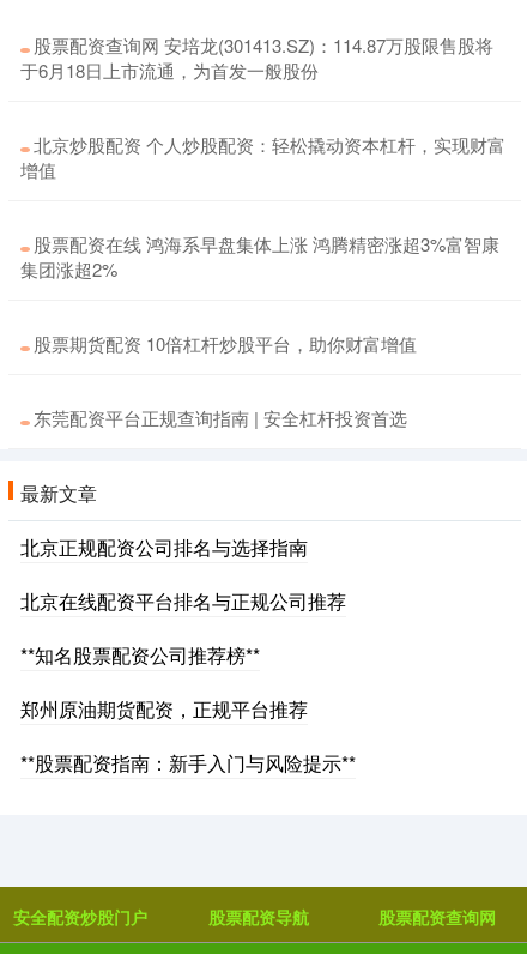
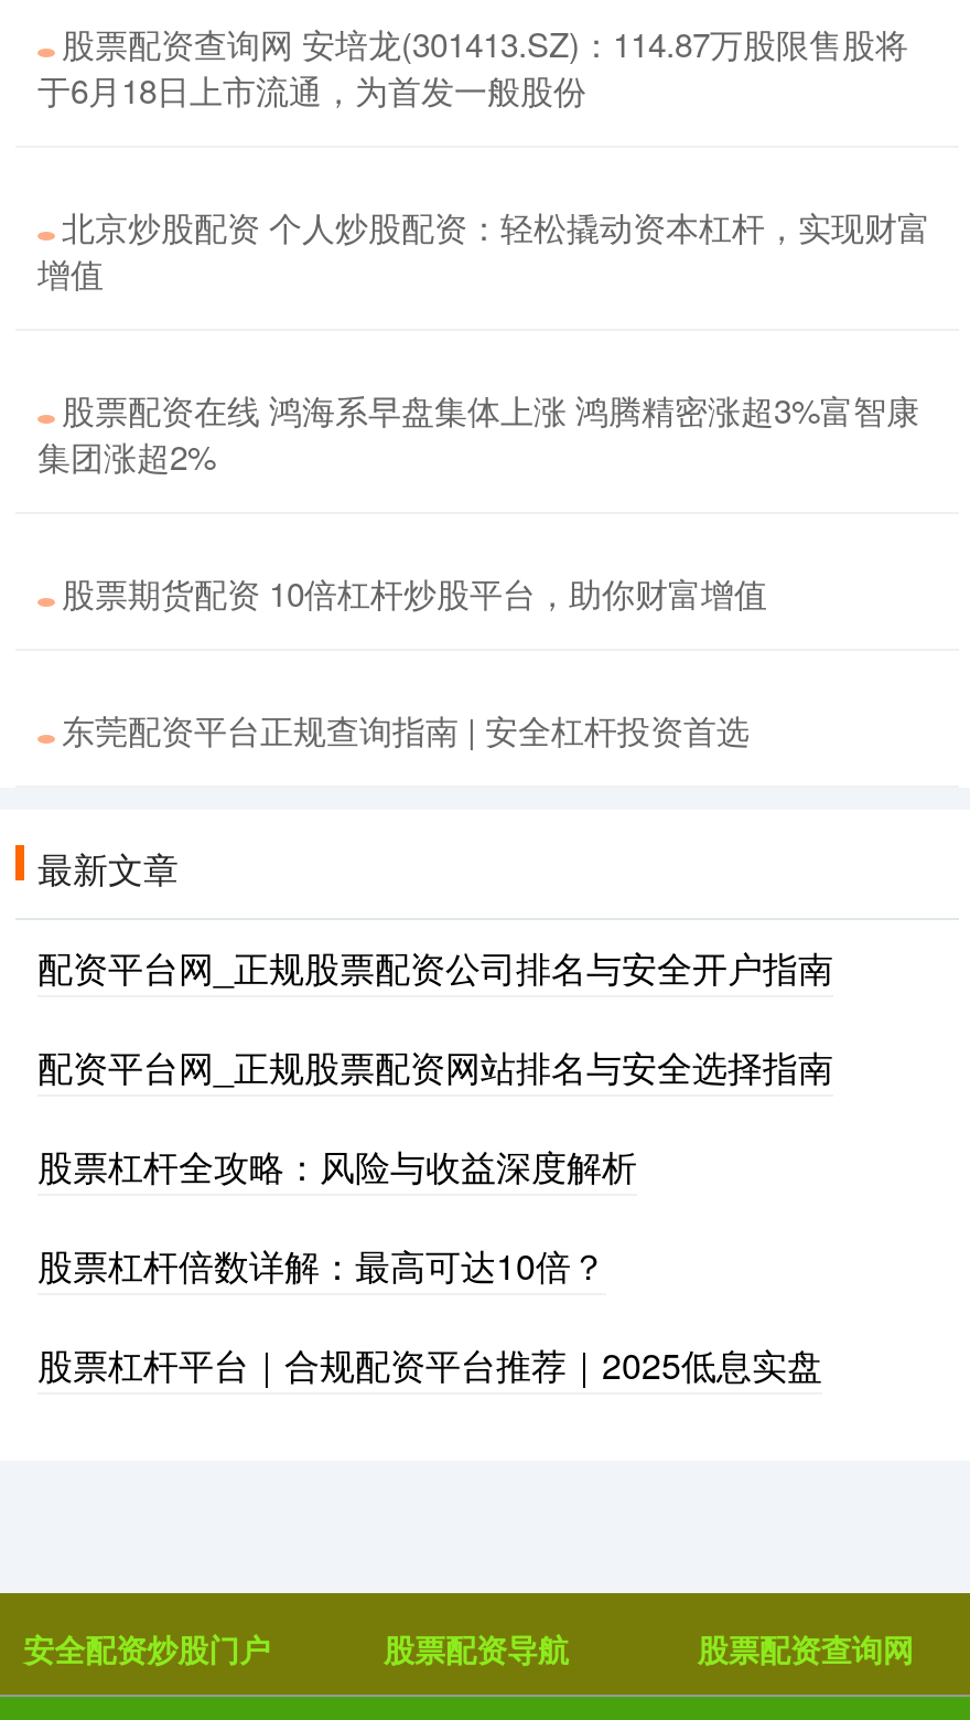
- 北京正规配资公司排名与选择指南
+ 配资平台网_正规股票配资公司排名与安全开户指南

- 北京在线配资平台排名与正规公司推荐
+ 配资平台网_正规股票配资网站排名与安全选择指南

- **知名股票配资公司推荐榜**
+ 股票杠杆全攻略：风险与收益深度解析

- 郑州原油期货配资，正规平台推荐
+ 股票杠杆倍数详解：最高可达10倍？

- **股票配资指南：新手入门与风险提示**
+ 股票杠杆平台｜合规配资平台推荐｜2025低息实盘
